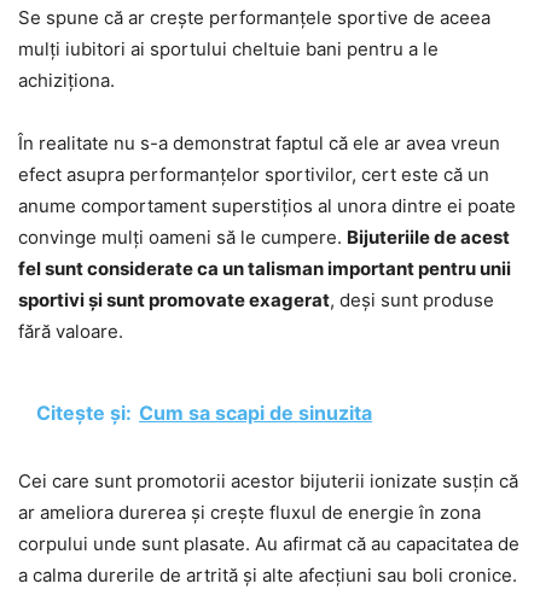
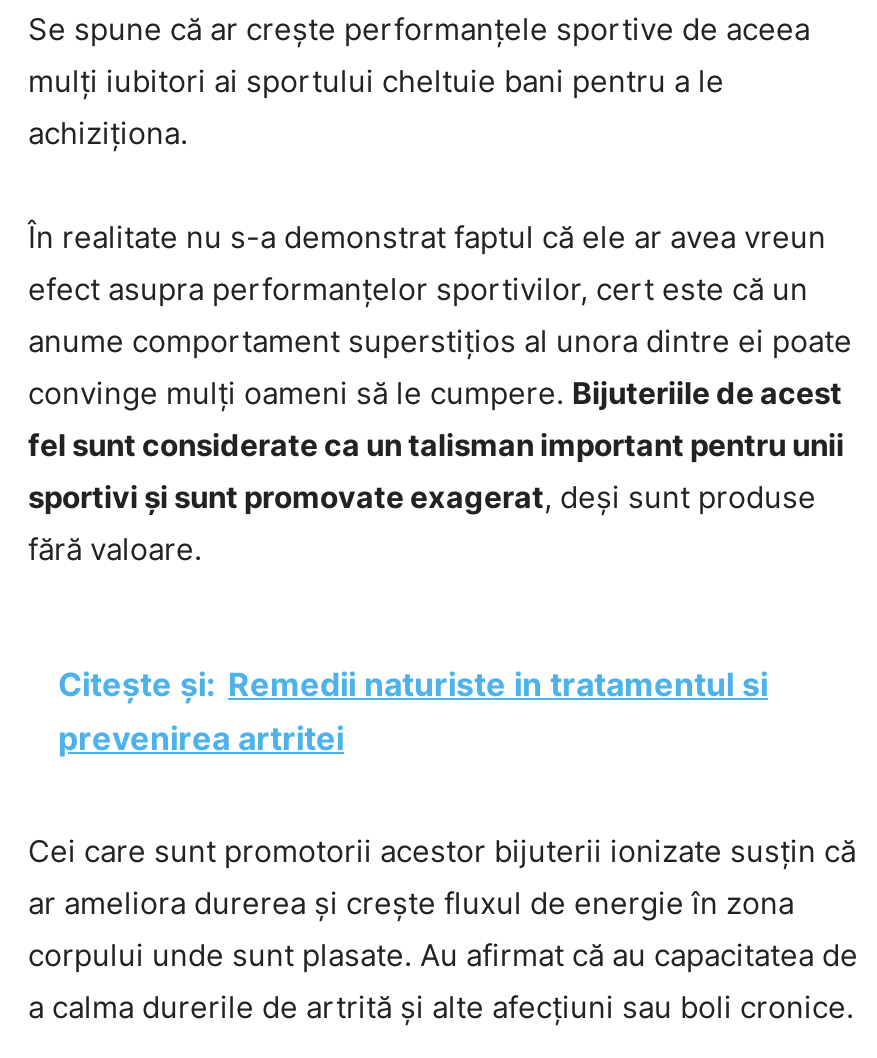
- Citește și: Cum sa scapi de sinuzita
+ Citește și: Remedii naturiste in tratamentul si
+ prevenirea artritei
